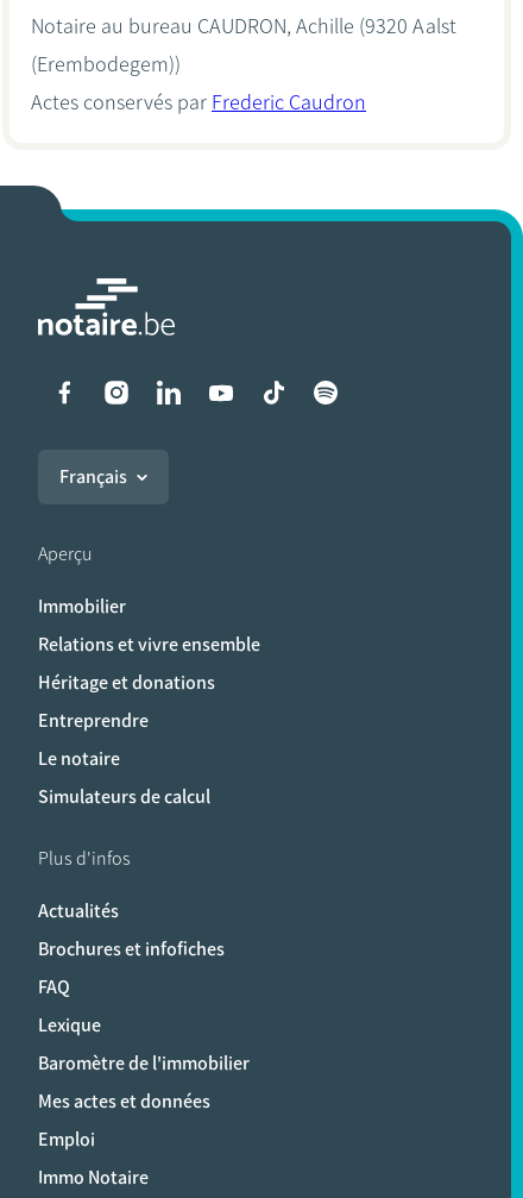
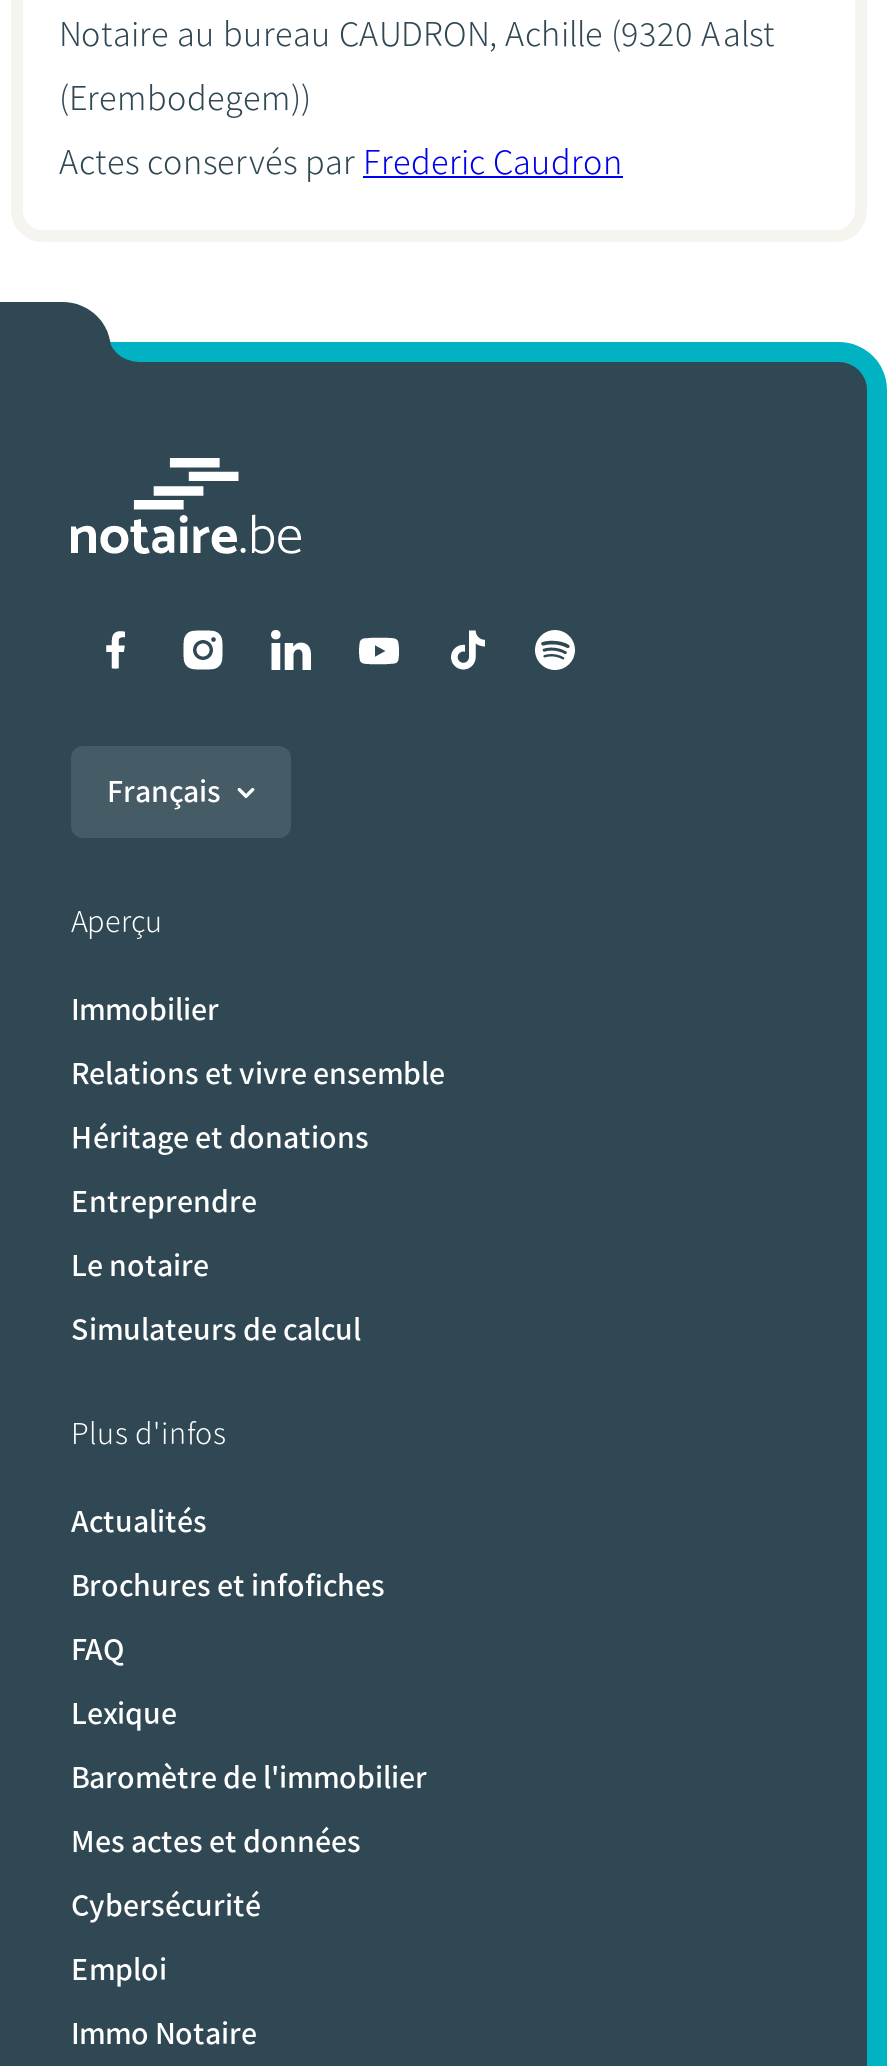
+ Cybersécurité
